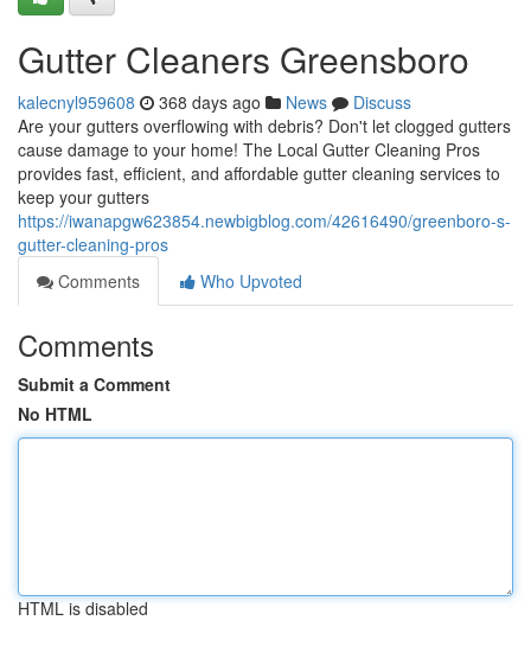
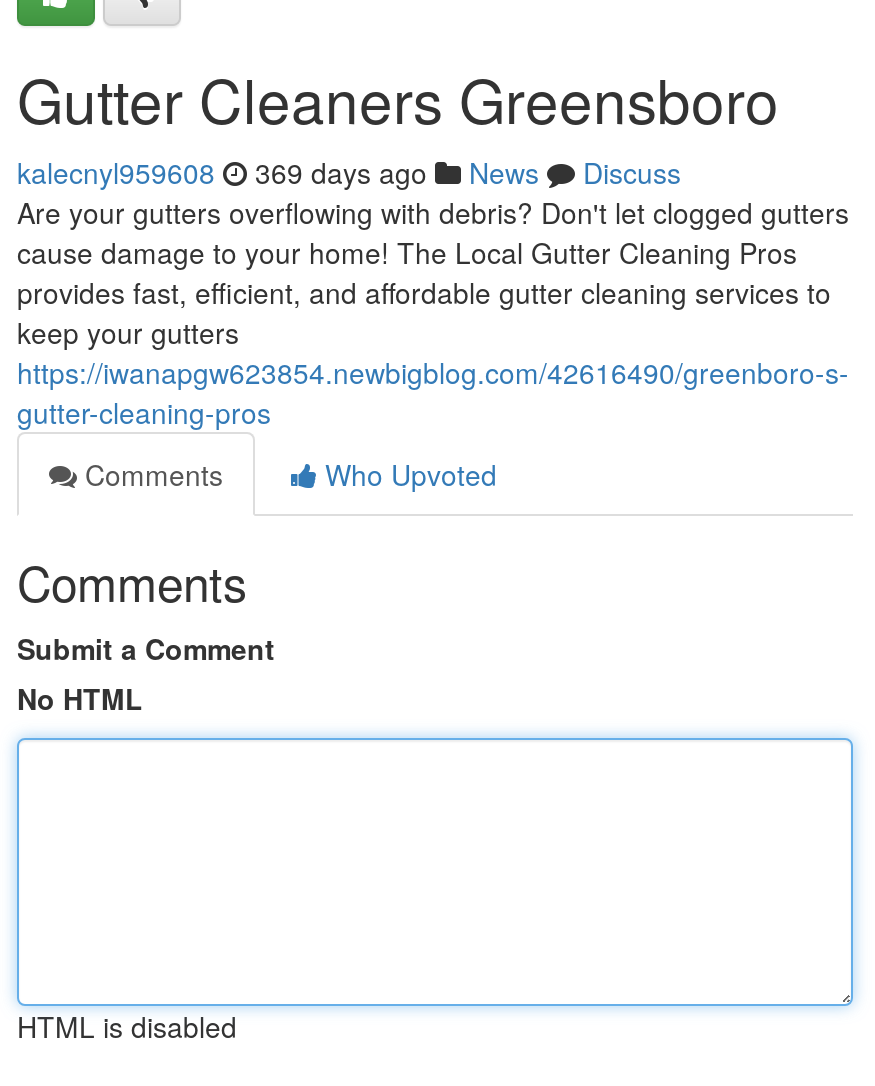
- kalecnyl959608 368 days ago News Discuss
+ kalecnyl959608 369 days ago News Discuss
